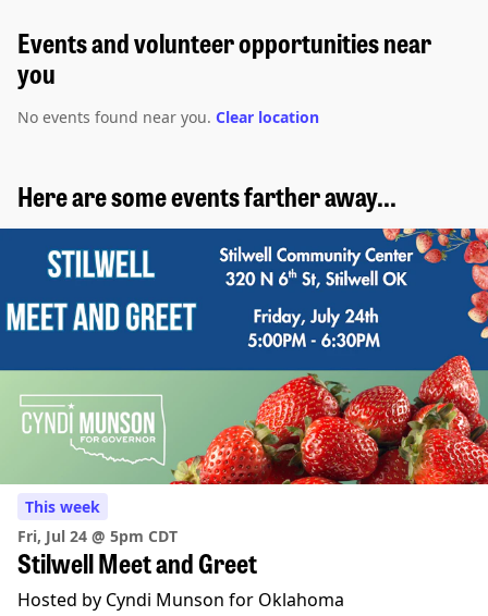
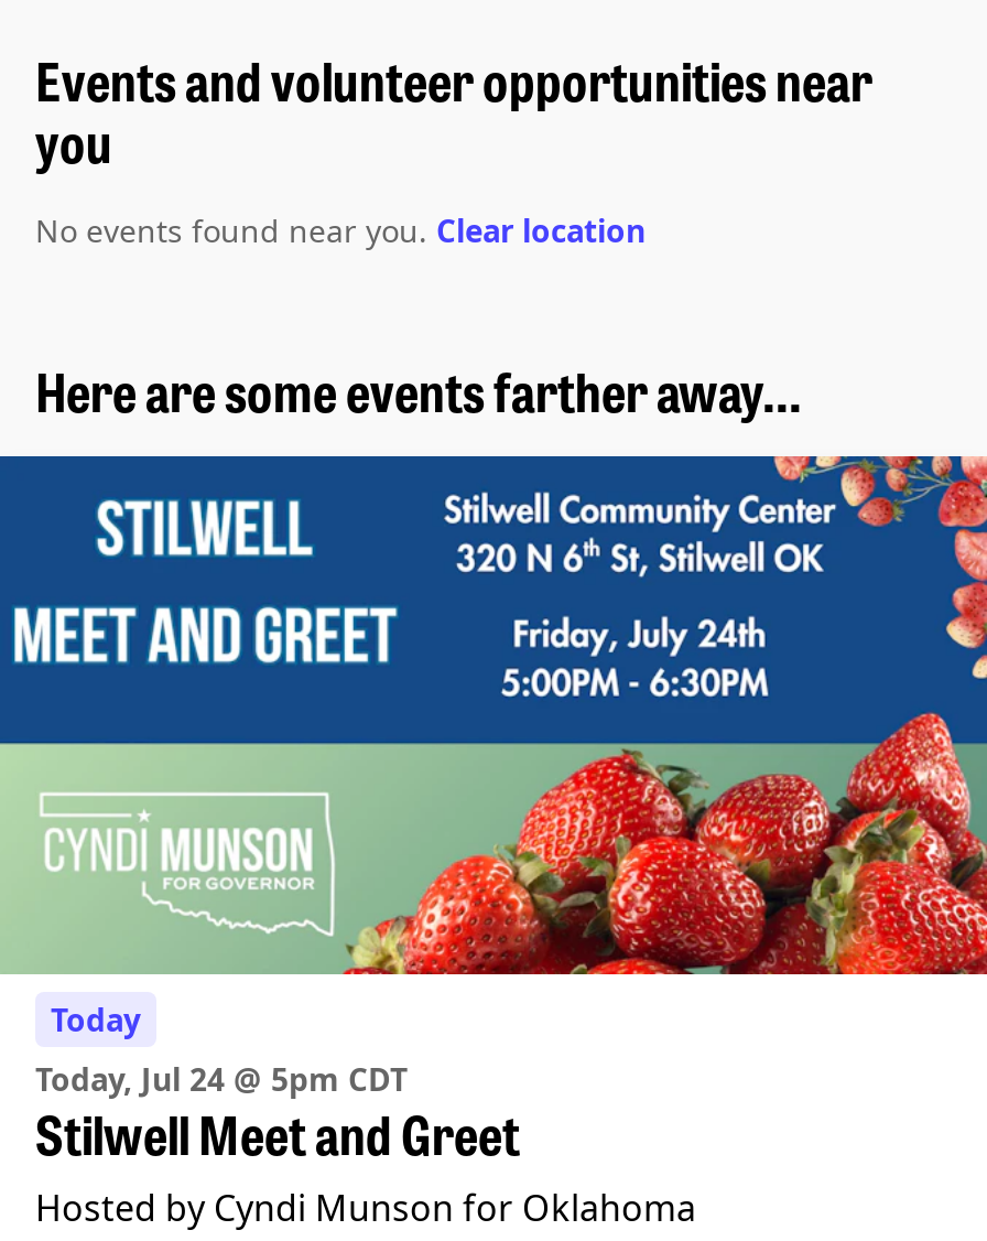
- This week
- Fri, Jul 24 @ 5pm CDT
+ Today
+ Today, Jul 24 @ 5pm CDT
